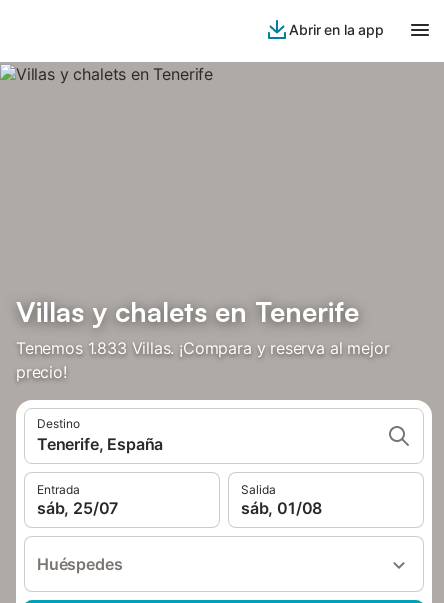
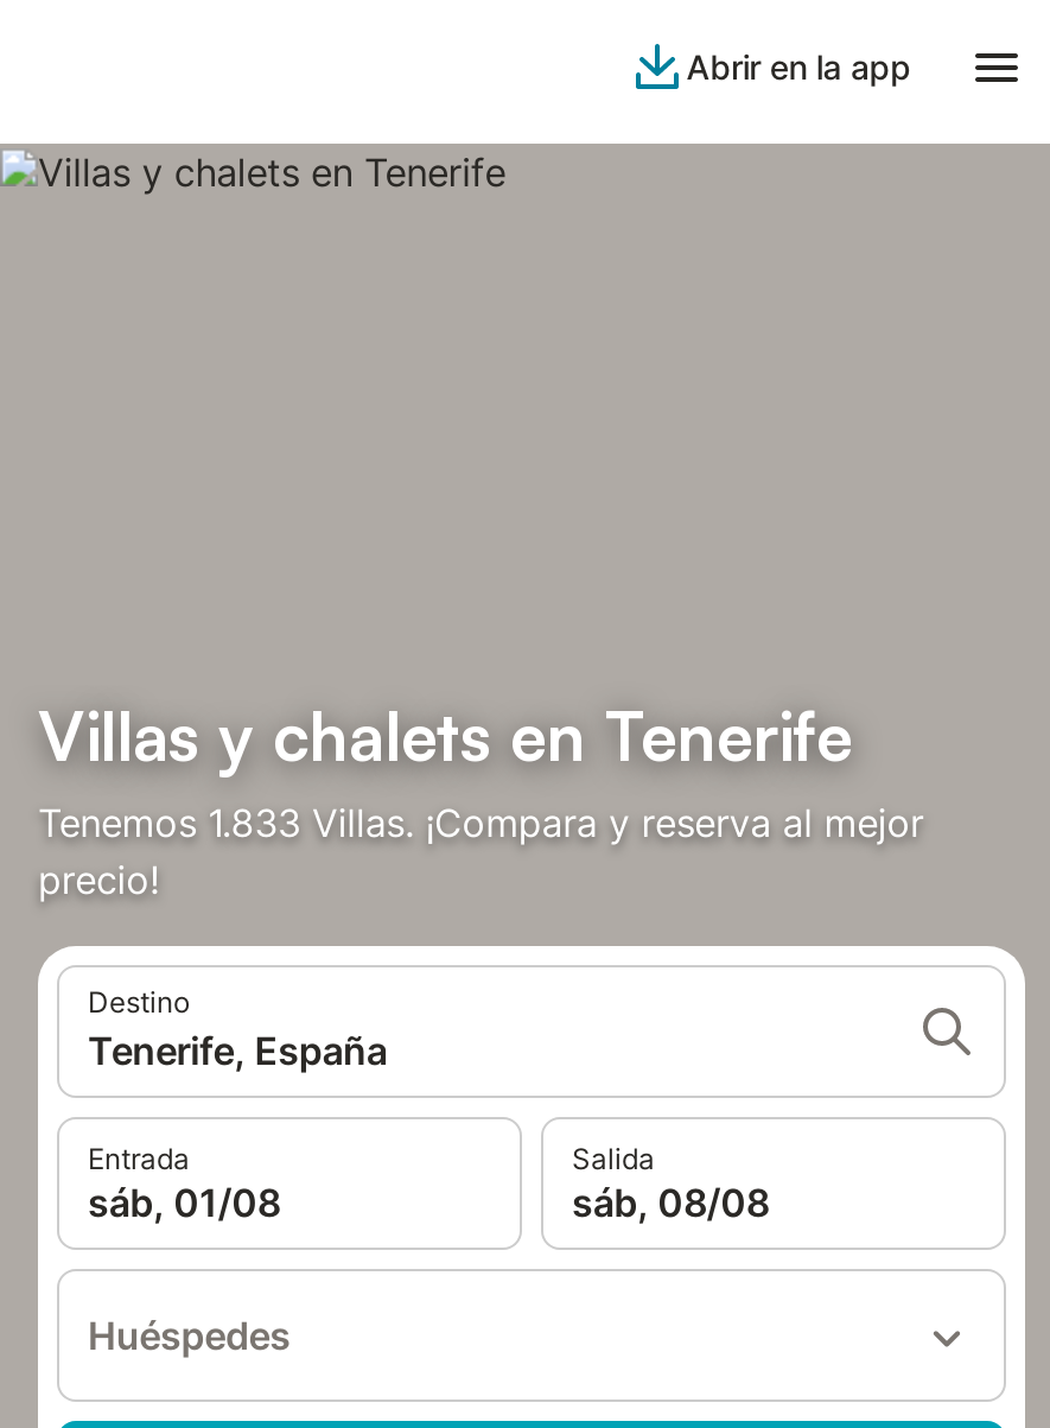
- sáb, 25/07
+ sáb, 01/08

- sáb, 01/08
+ sáb, 08/08
